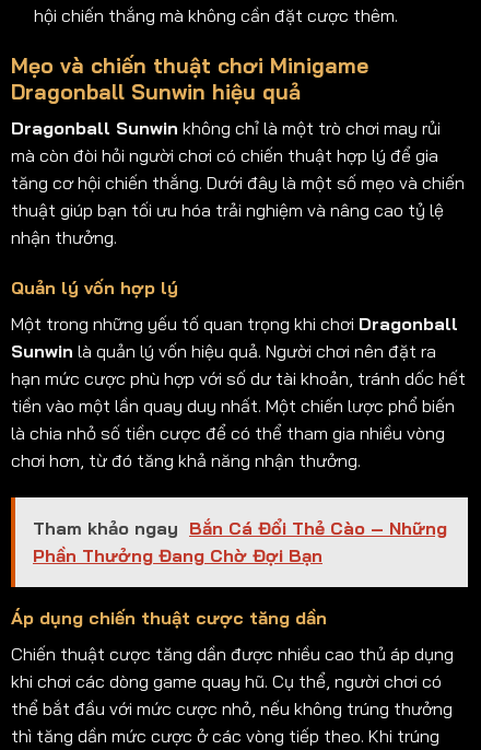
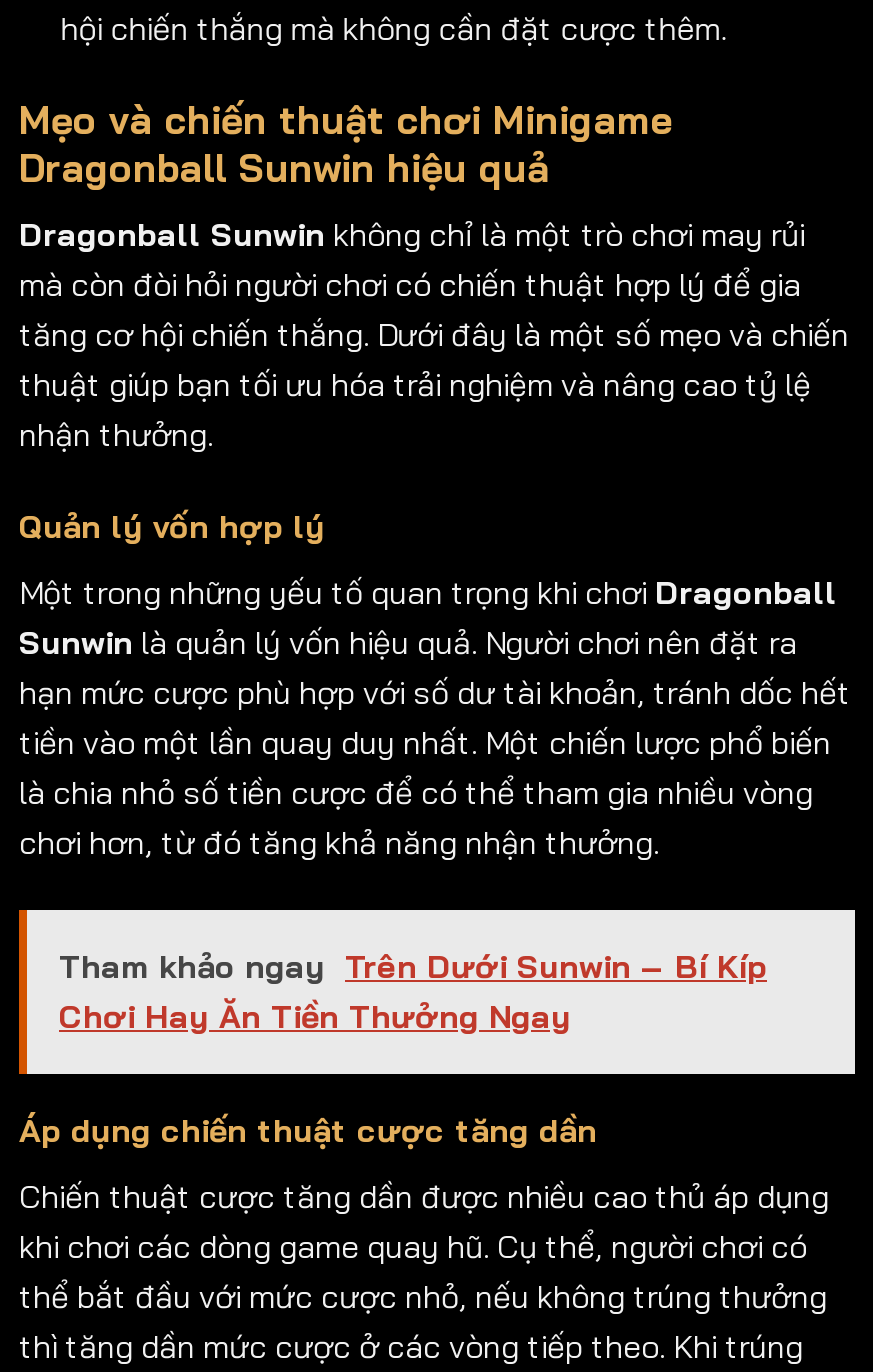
- Tham khảo ngay Bắn Cá Đổi Thẻ Cào – Những
- Phần Thưởng Đang Chờ Đợi Bạn
+ Tham khảo ngay Trên Dưới Sunwin – Bí Kíp
+ Chơi Hay Ăn Tiền Thưởng Ngay
